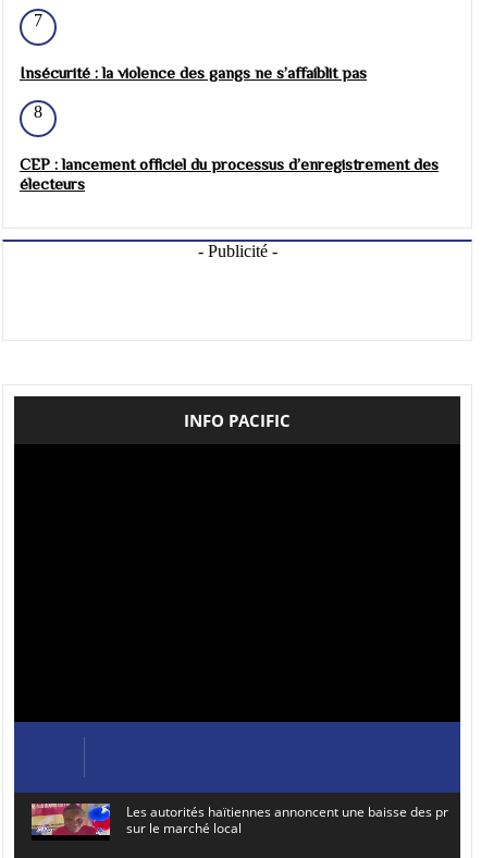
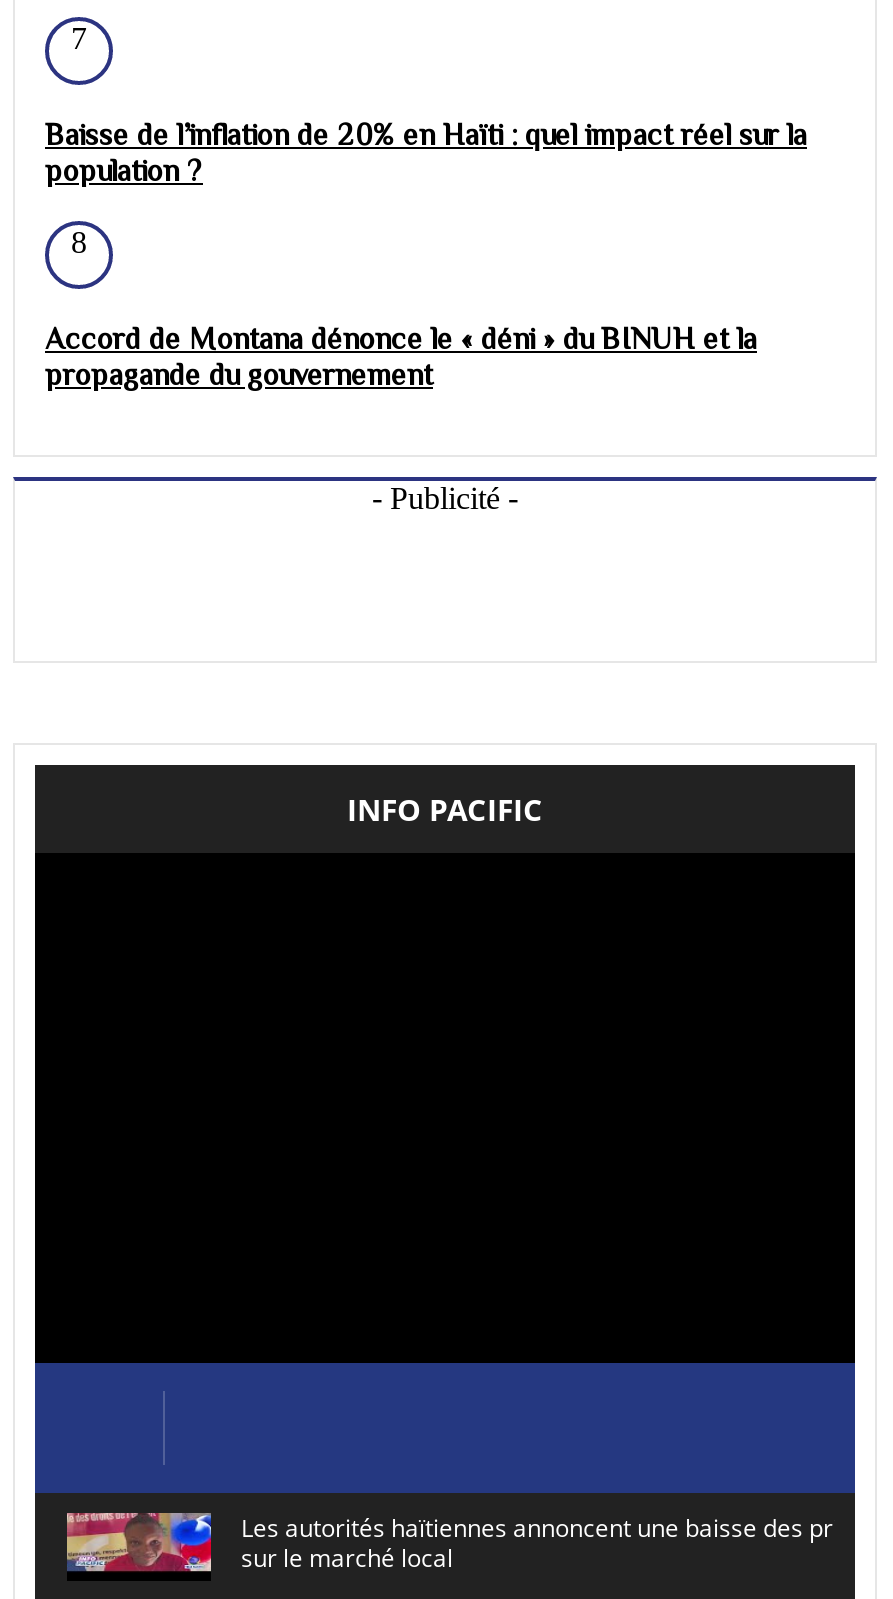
- Insécurité : la violence des gangs ne s’affaiblit pas
+ Baisse de l’inflation de 20% en Haïti : quel impact réel sur la
+ population ?

- CEP : lancement officiel du processus d’enregistrement des
- électeurs
+ Accord de Montana dénonce le « déni » du BINUH et la
+ propagande du gouvernement
